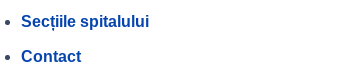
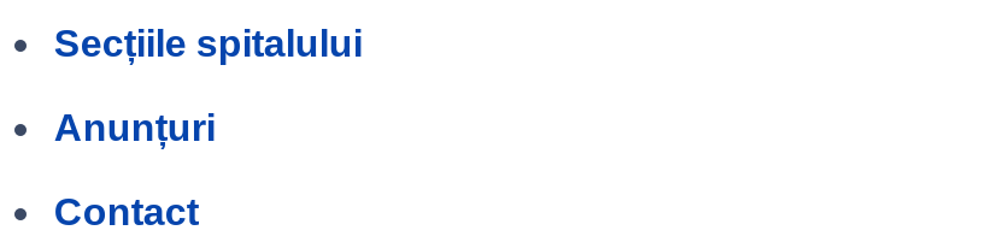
+ Anunțuri
